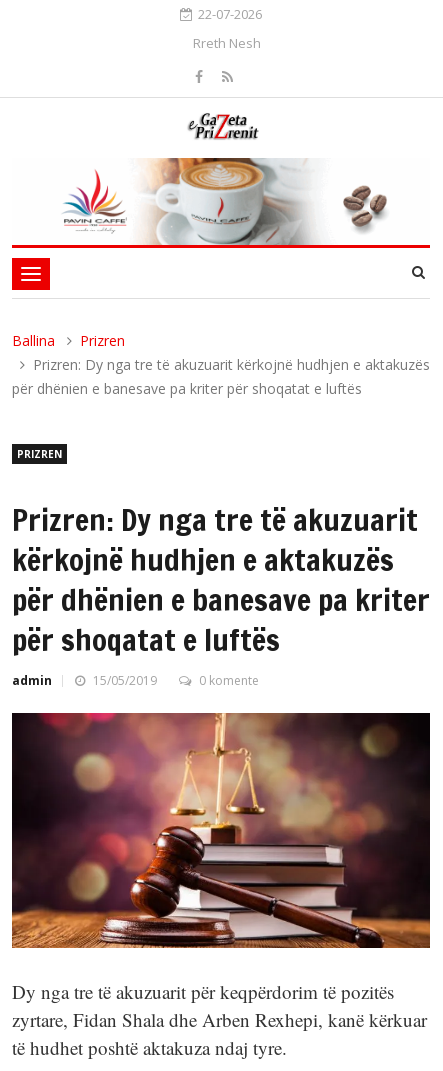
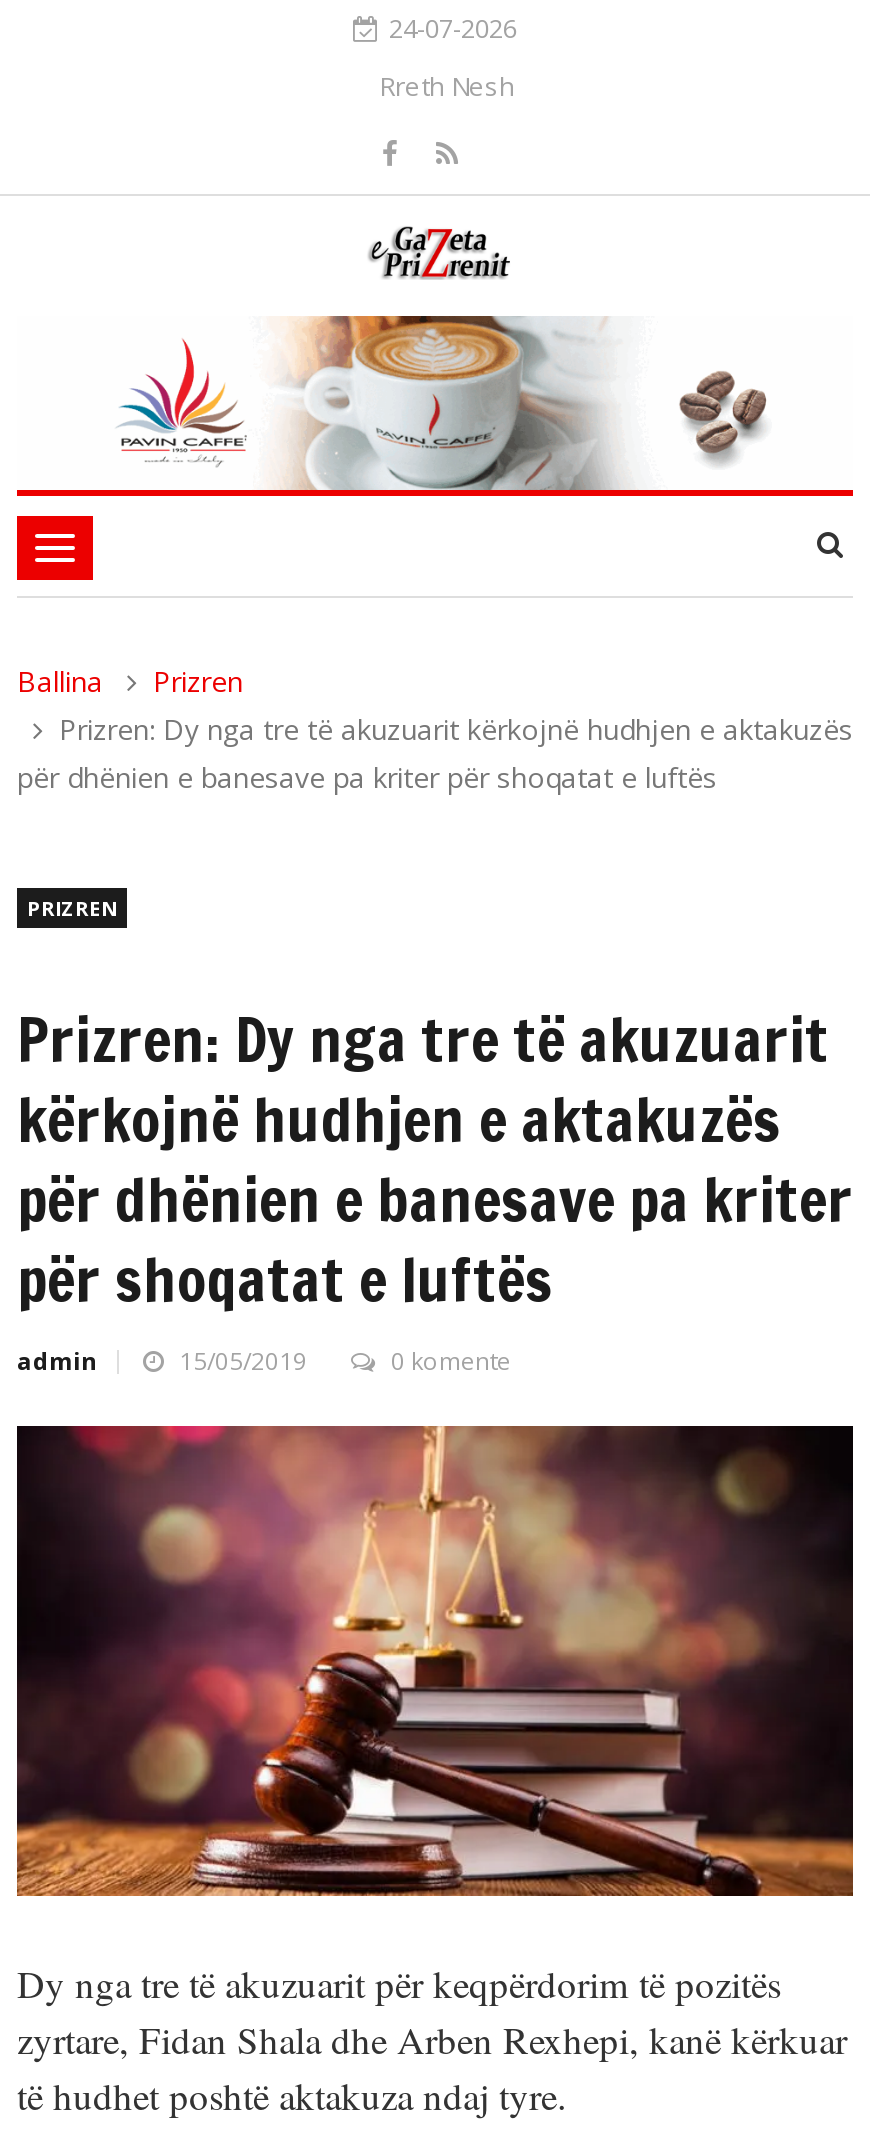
- 22-07-2026
+ 24-07-2026
